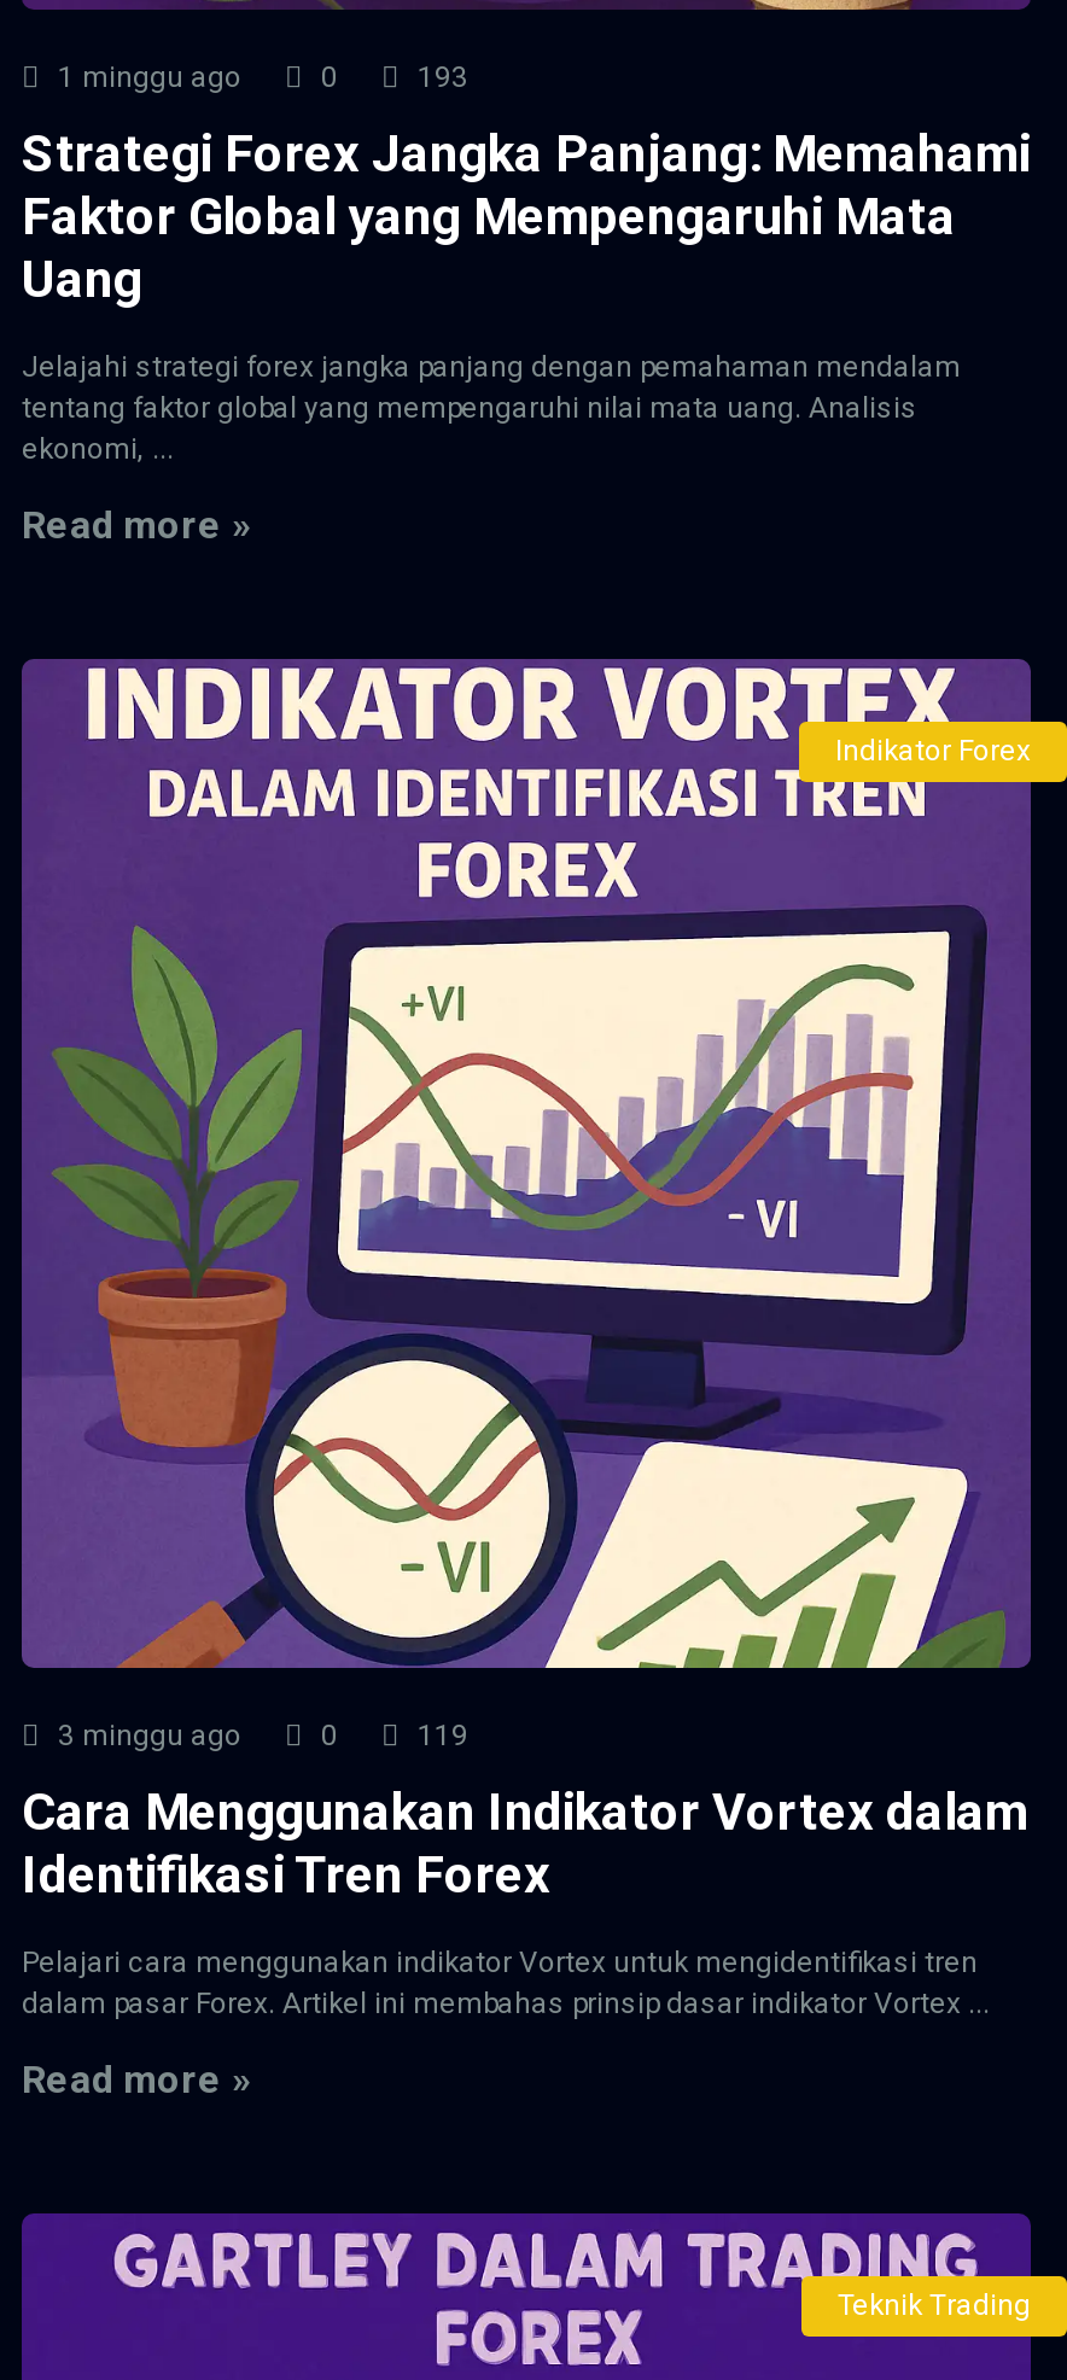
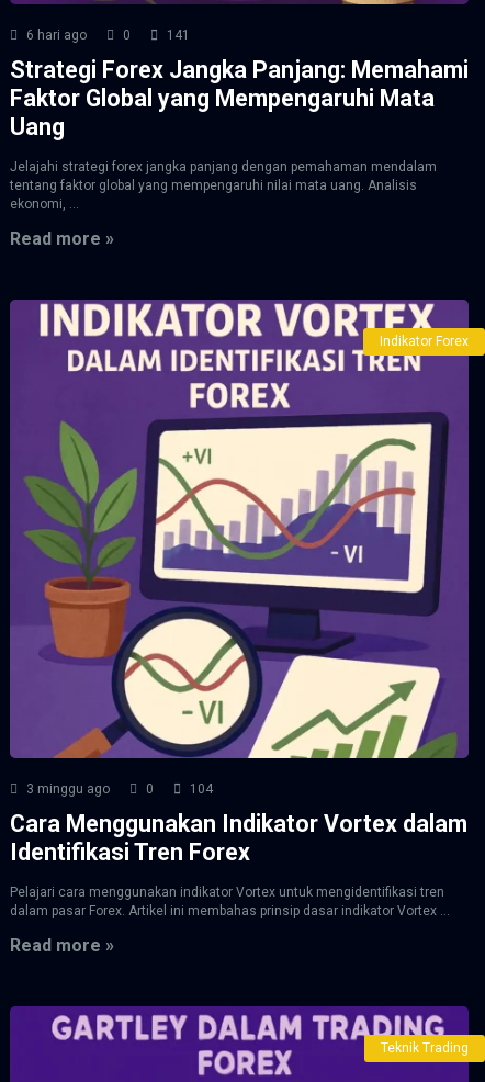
- 1 minggu ago
+ 6 hari ago

- 193
+ 141

- 119
+ 104
